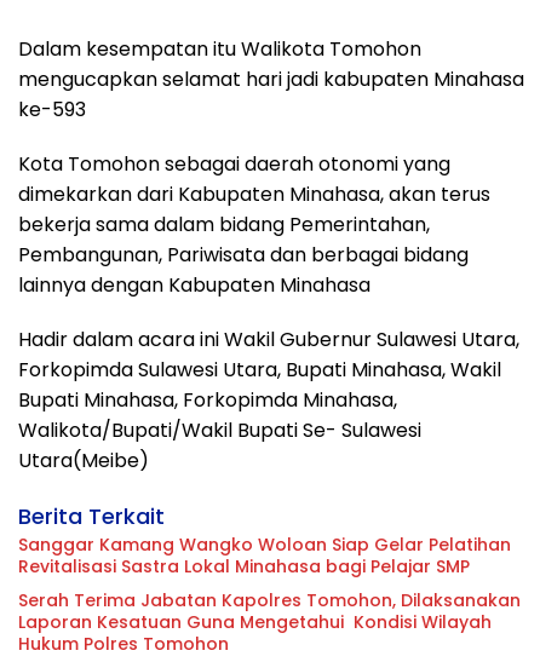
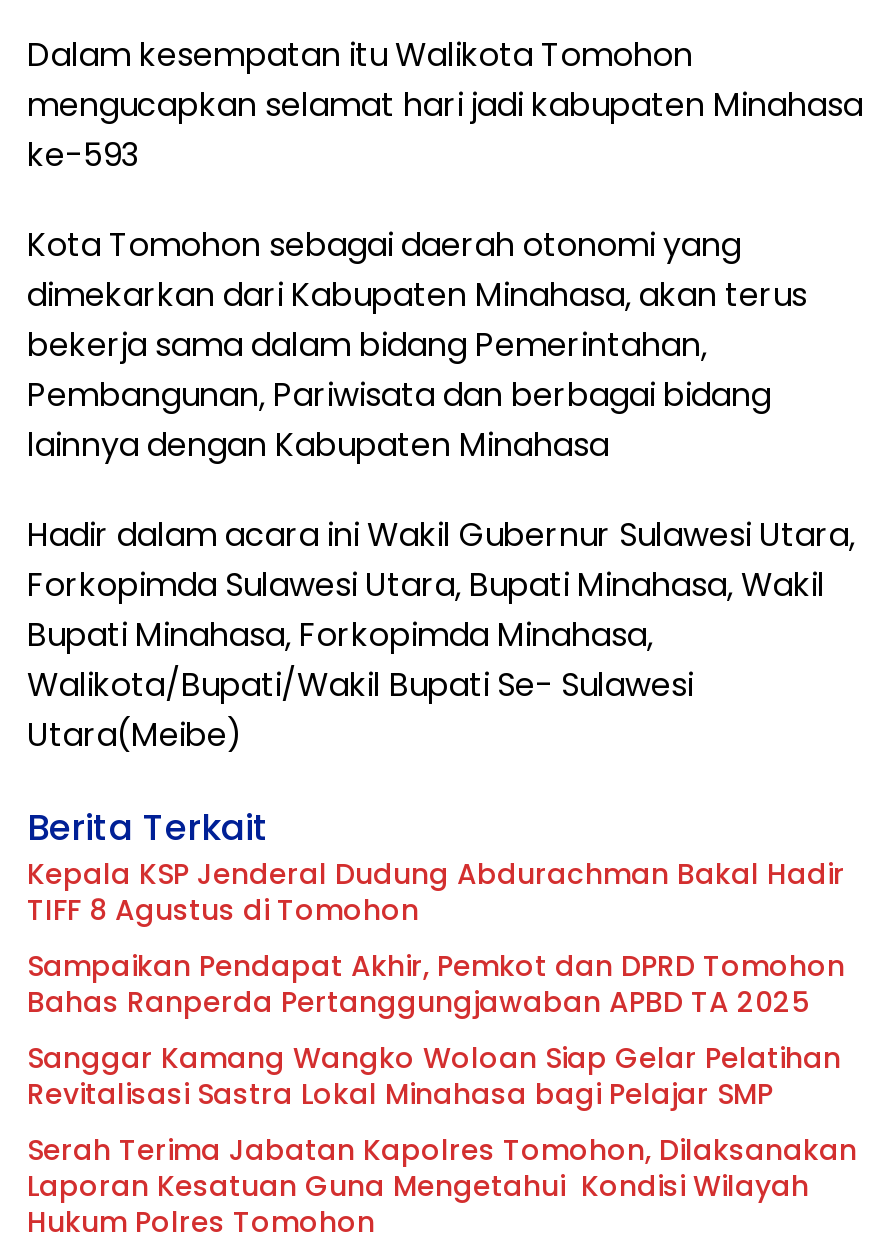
+ Kepala KSP Jenderal Dudung Abdurachman Bakal Hadir
+ TIFF 8 Agustus di Tomohon
+ Sampaikan Pendapat Akhir, Pemkot dan DPRD Tomohon
+ Bahas Ranperda Pertanggungjawaban APBD TA 2025
